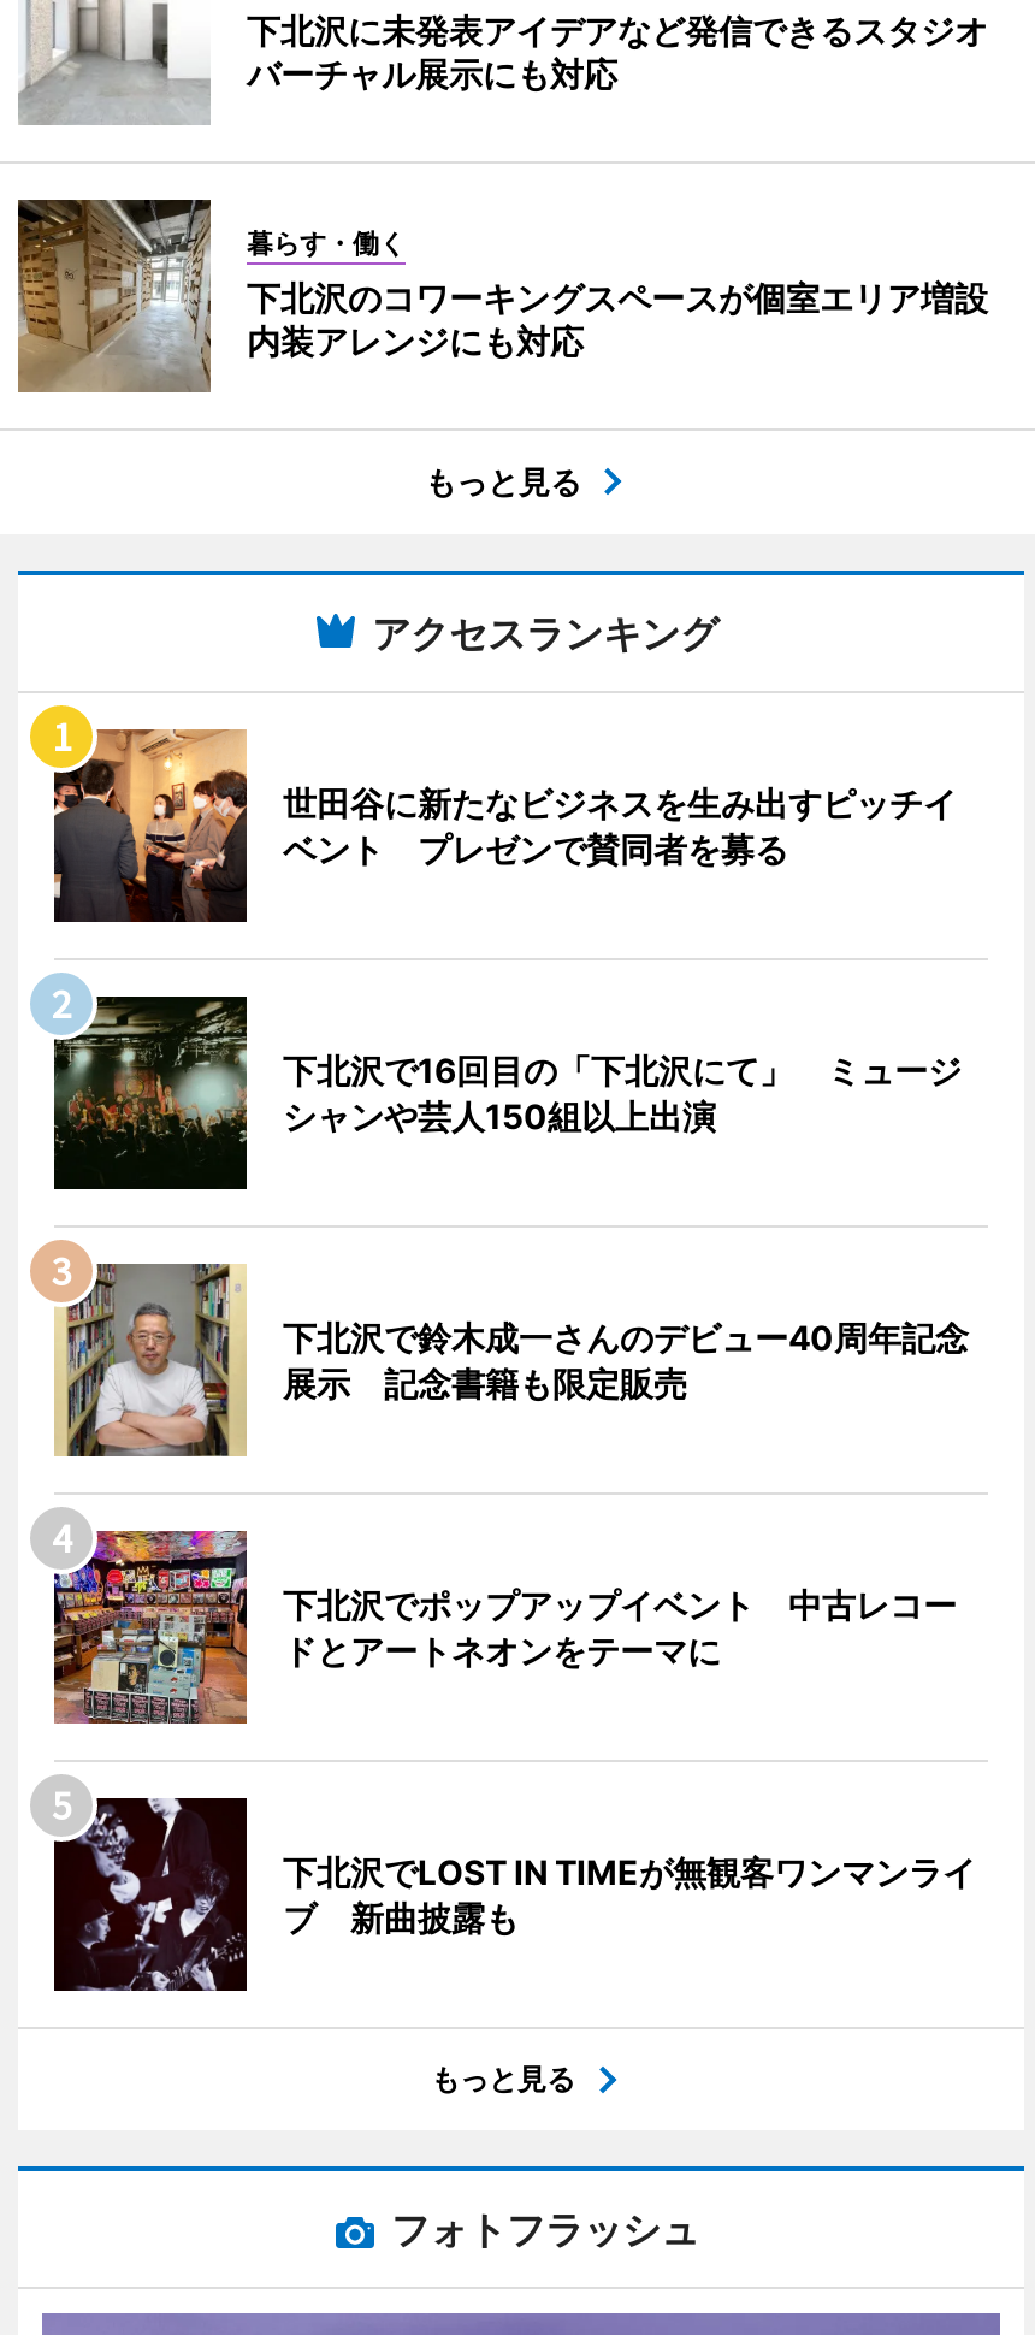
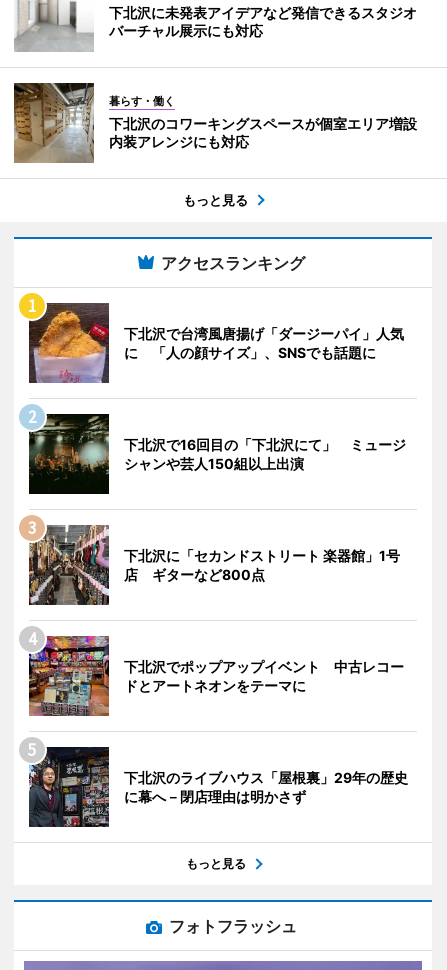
- [image]
- 世田谷に新たなビジネスを生み出すピッチイ
- ベント プレゼンで賛同者を募る
+ [image]
+ 下北沢で台湾風唐揚げ「ダージーパイ」人気
+ に 「人の顔サイズ」、SNSでも話題に

- [image]
- 下北沢で鈴木成一さんのデビュー40周年記念
- 展示 記念書籍も限定販売
+ [image]
+ 下北沢に「セカンドストリート 楽器館」1号
+ 店 ギターなど800点

- [image]
- 下北沢でLOST IN TIMEが無観客ワンマンライ
- ブ 新曲披露も
+ [image]
+ 下北沢のライブハウス「屋根裏」29年の歴史
+ に幕へ－閉店理由は明かさず
